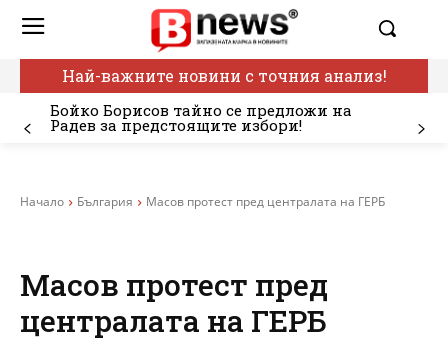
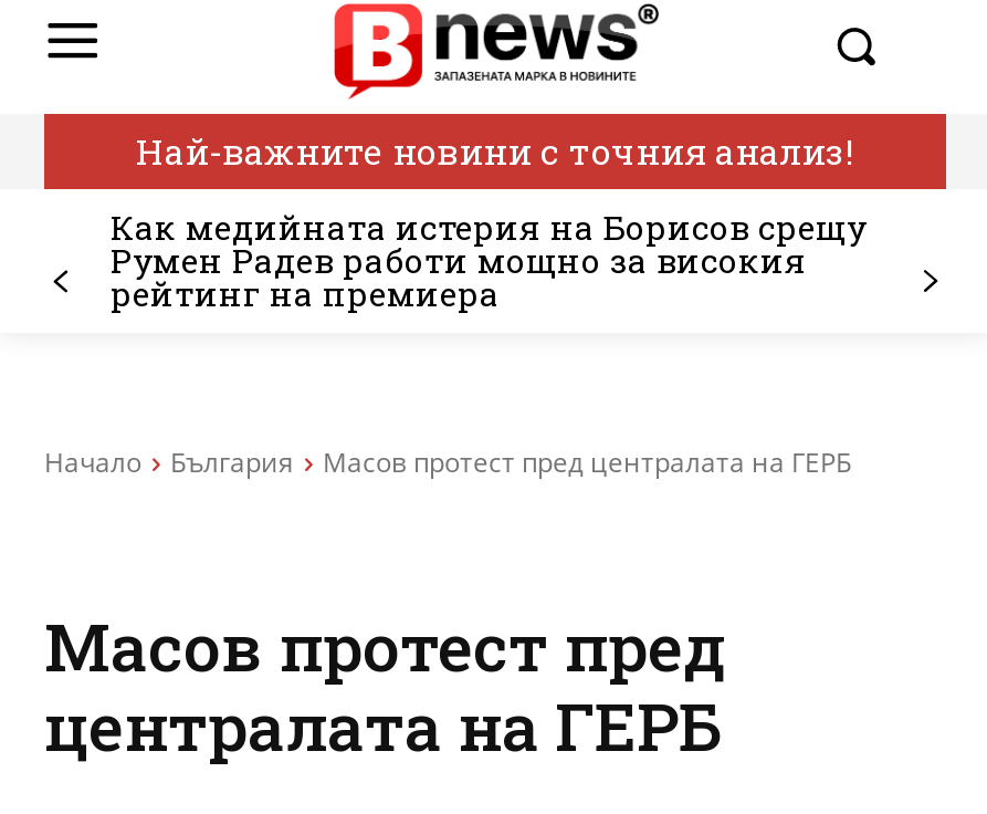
- Бойко Борисов тайно се предложи на
- Радев за предстоящите избори!
+ Как медийната истерия на Борисов срещу
+ Румен Радев работи мощно за високия
+ рейтинг на премиера
